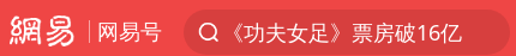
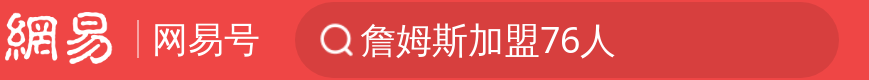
- 《功夫女足》票房破16亿
+ 詹姆斯加盟76人
